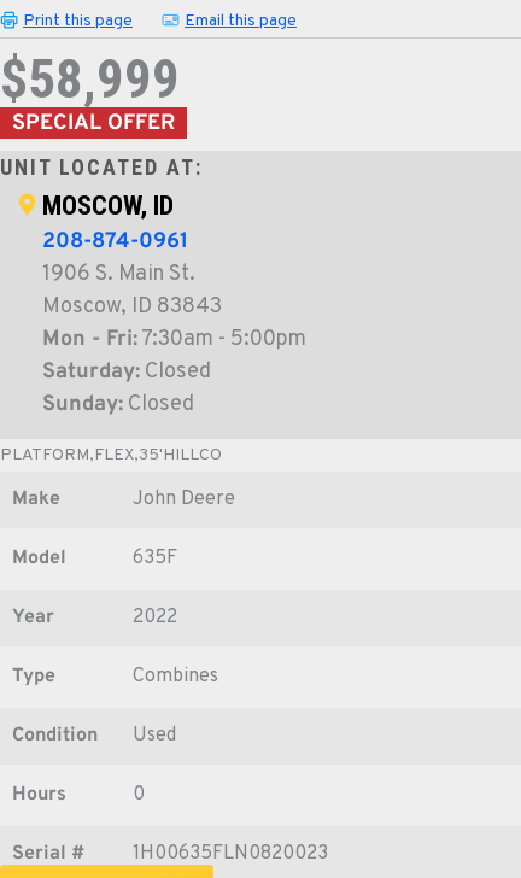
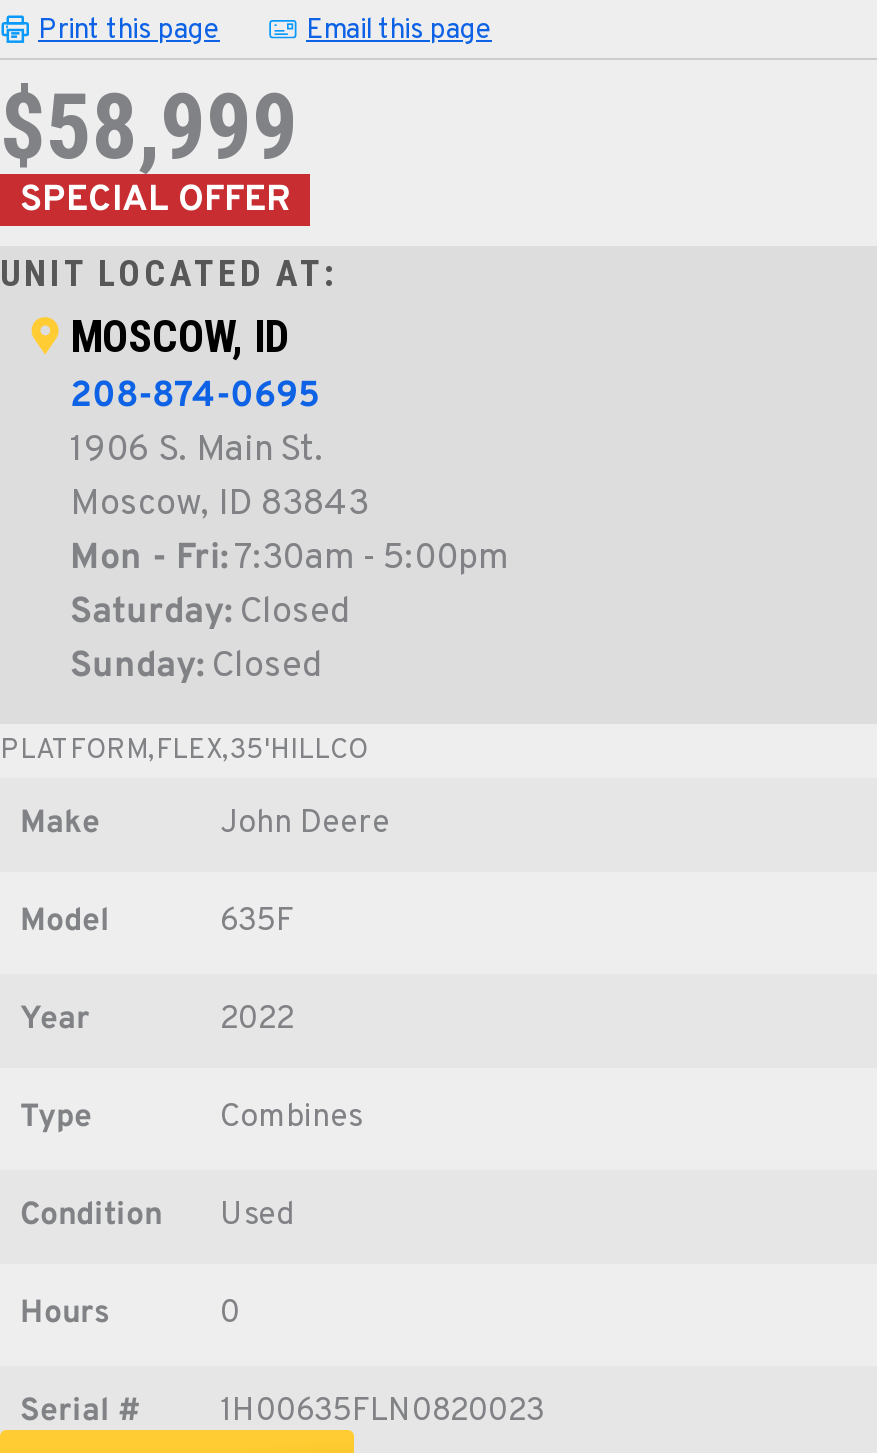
- 208-874-0961
+ 208-874-0695
